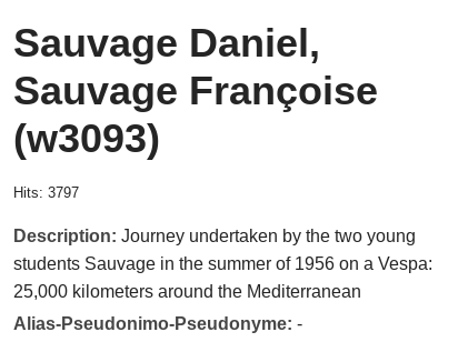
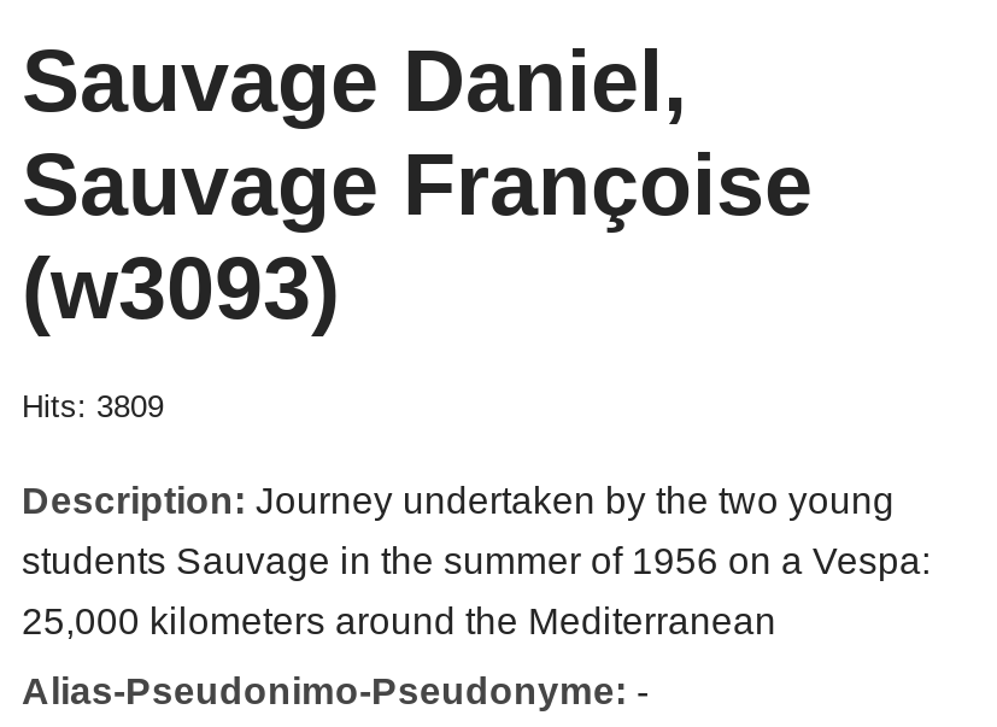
- Hits: 3797
+ Hits: 3809
